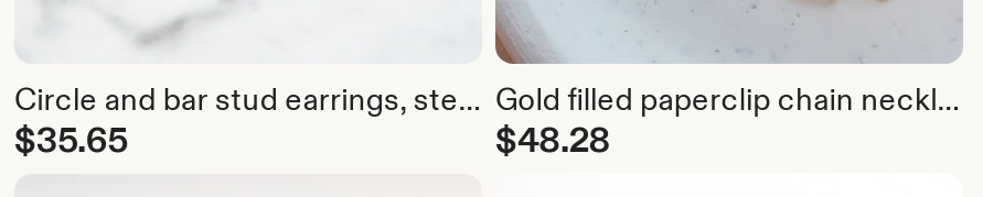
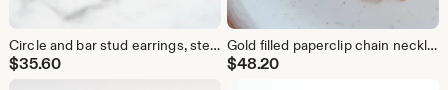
- $35.65
+ $35.60

- $48.28
+ $48.20
